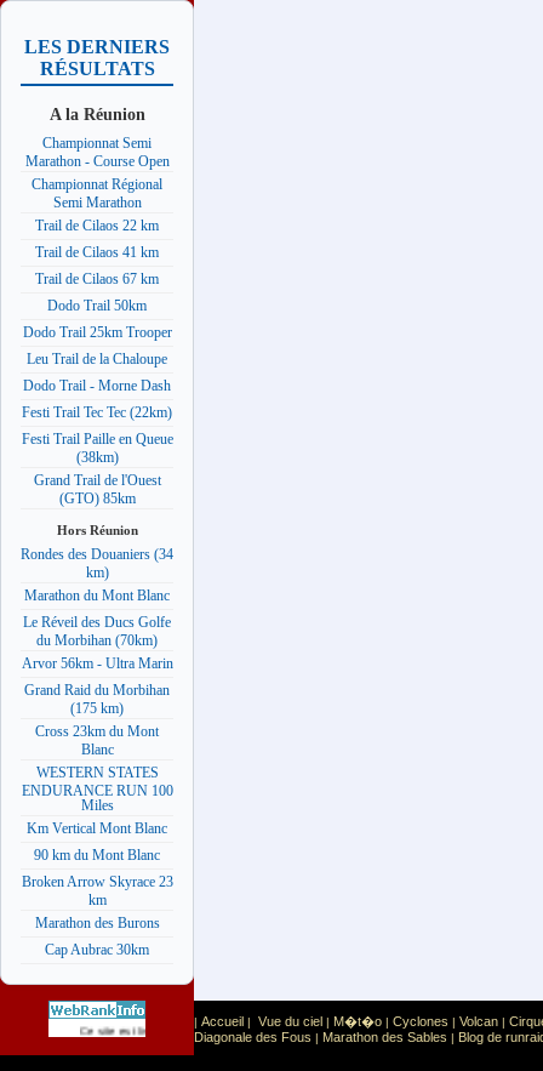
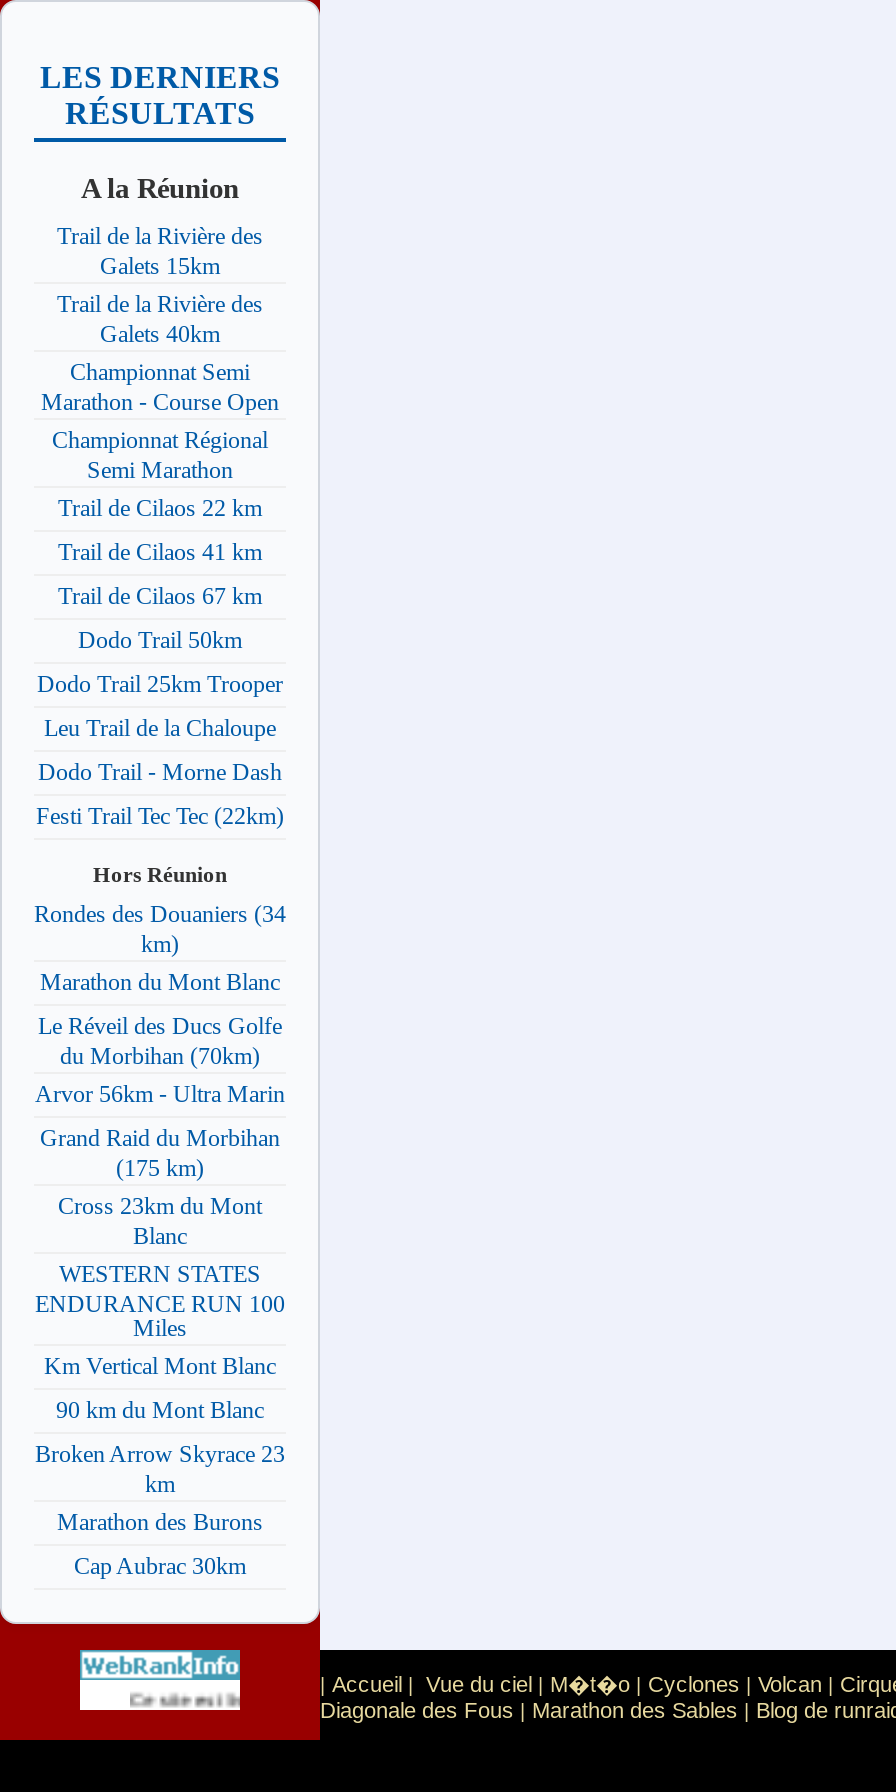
+ Trail de la Rivière des
+ Galets 15km
+ Trail de la Rivière des
+ Galets 40km

moved down: Championnat Semi | Marathon - Course Open | Championnat Régional | ... | Dodo Trail - Morne Dash | Festi Trail Tec Tec (22km)

- Festi Trail Paille en Queue
- (38km)
- Grand Trail de l'Ouest
- (GTO) 85km
